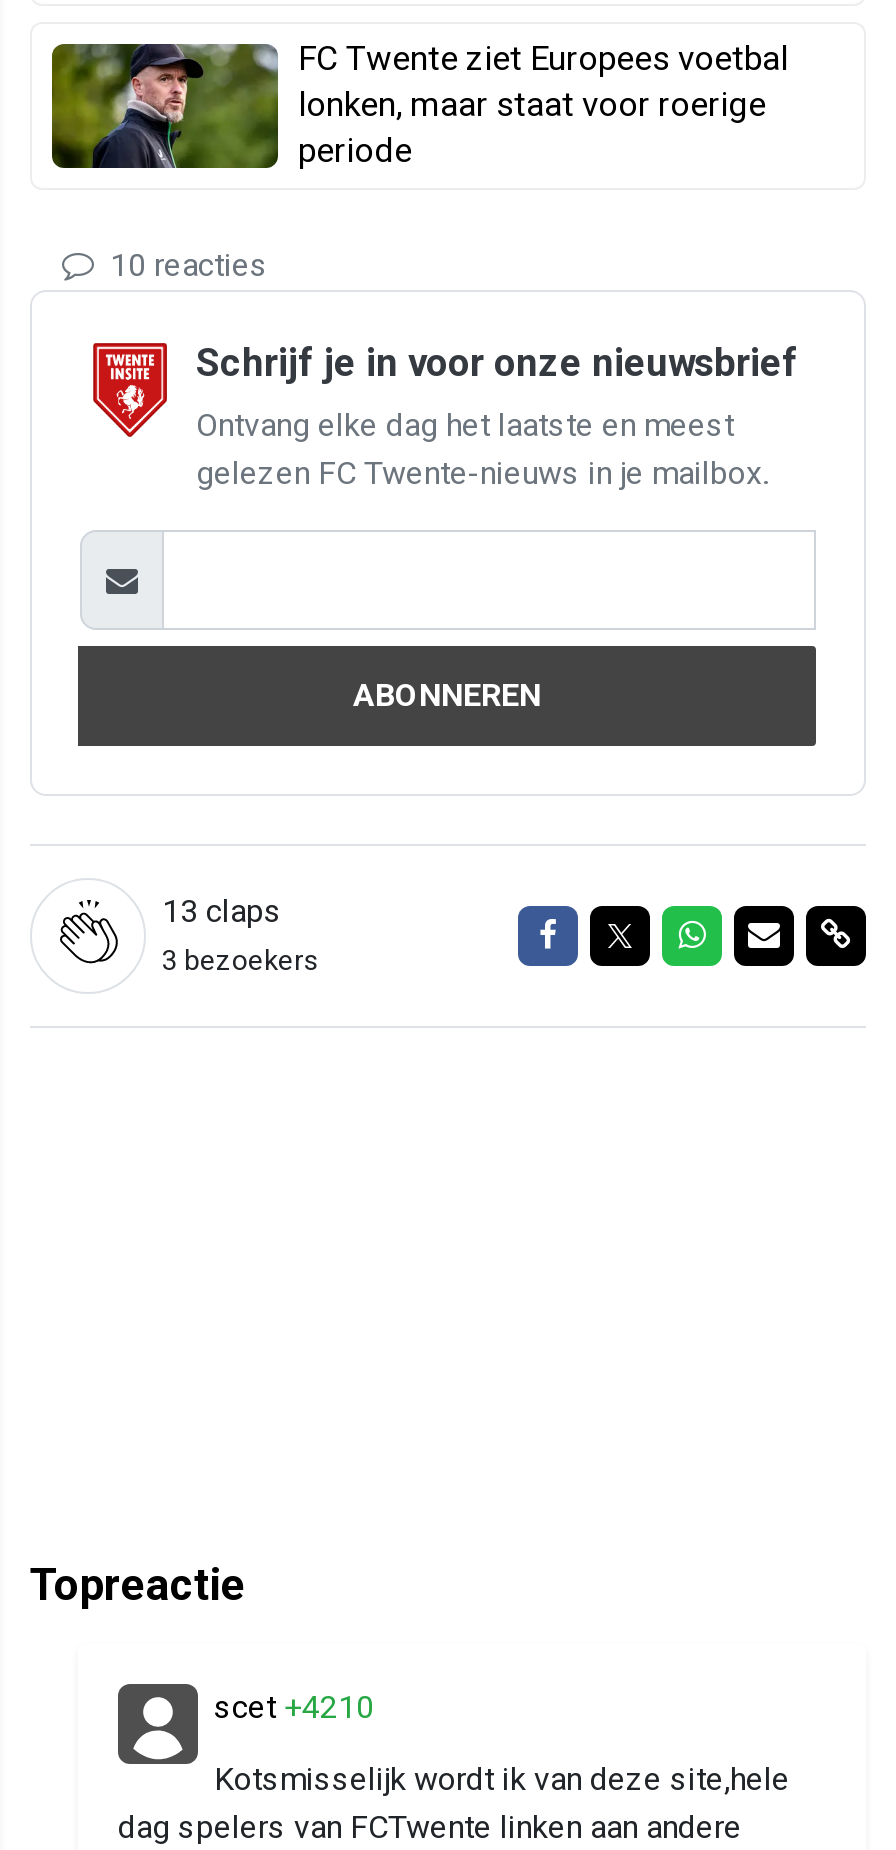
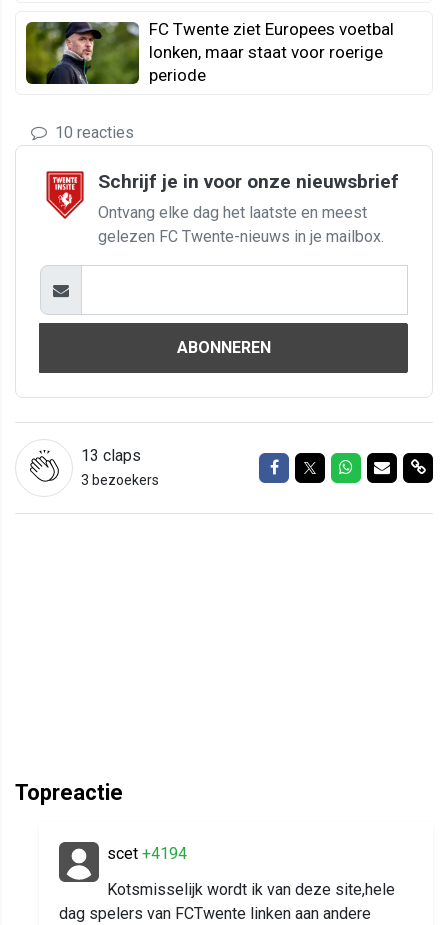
- scet +4210
+ scet +4194
